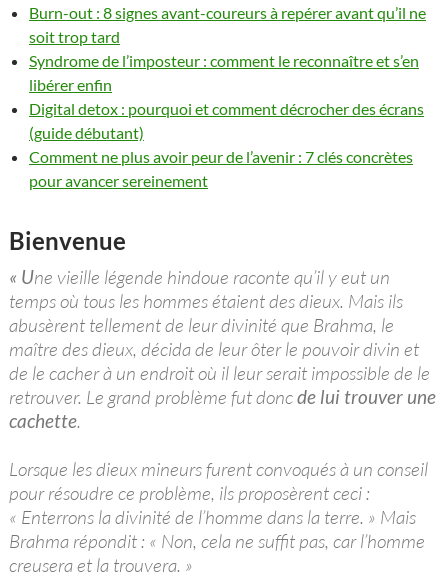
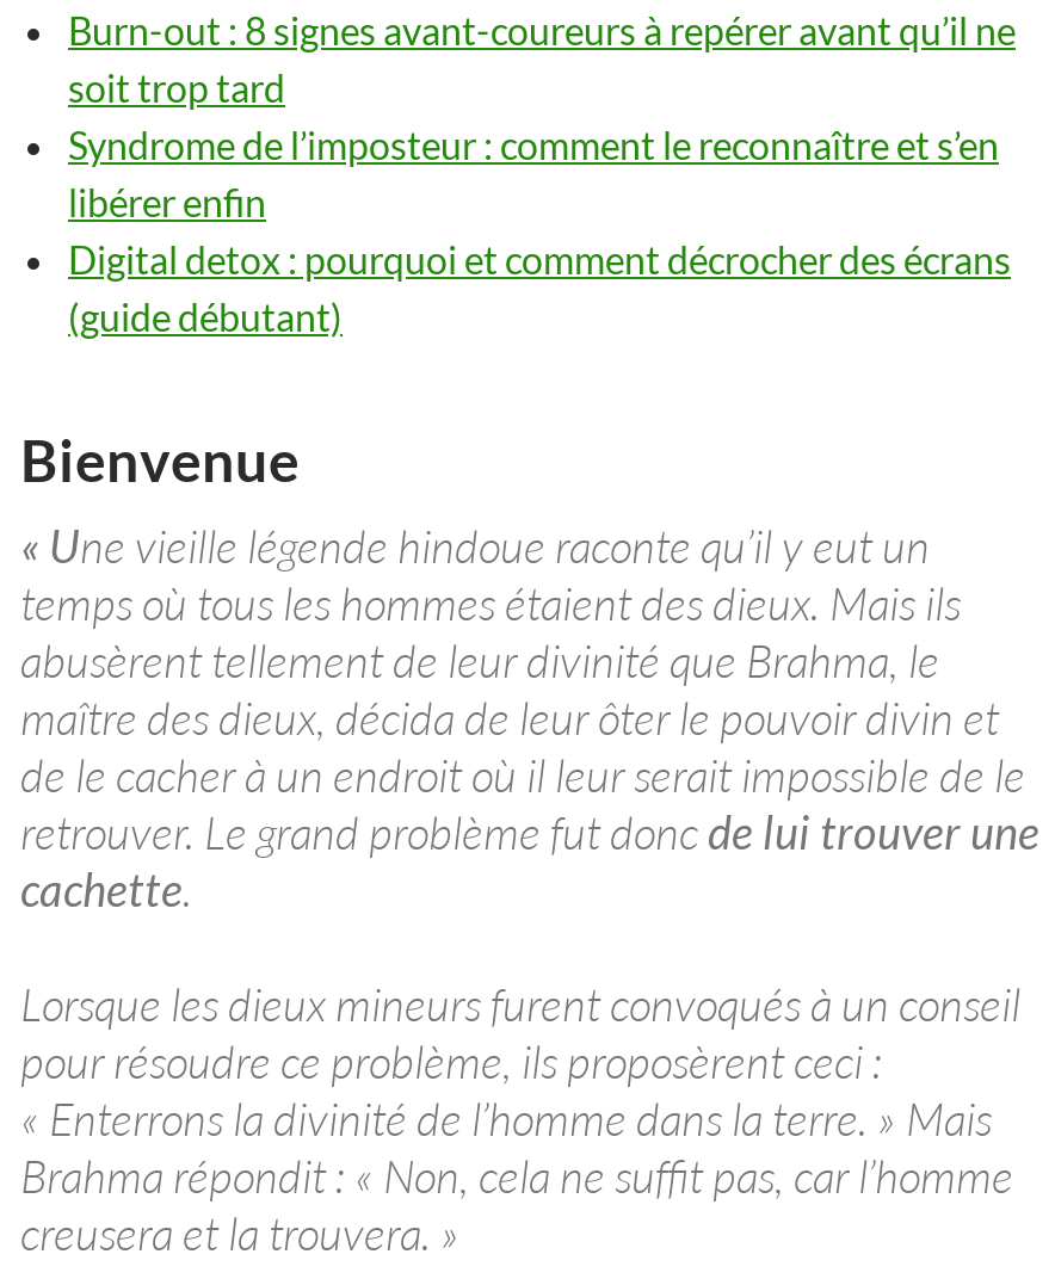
- Comment ne plus avoir peur de l’avenir : 7 clés concrètes
- pour avancer sereinement
